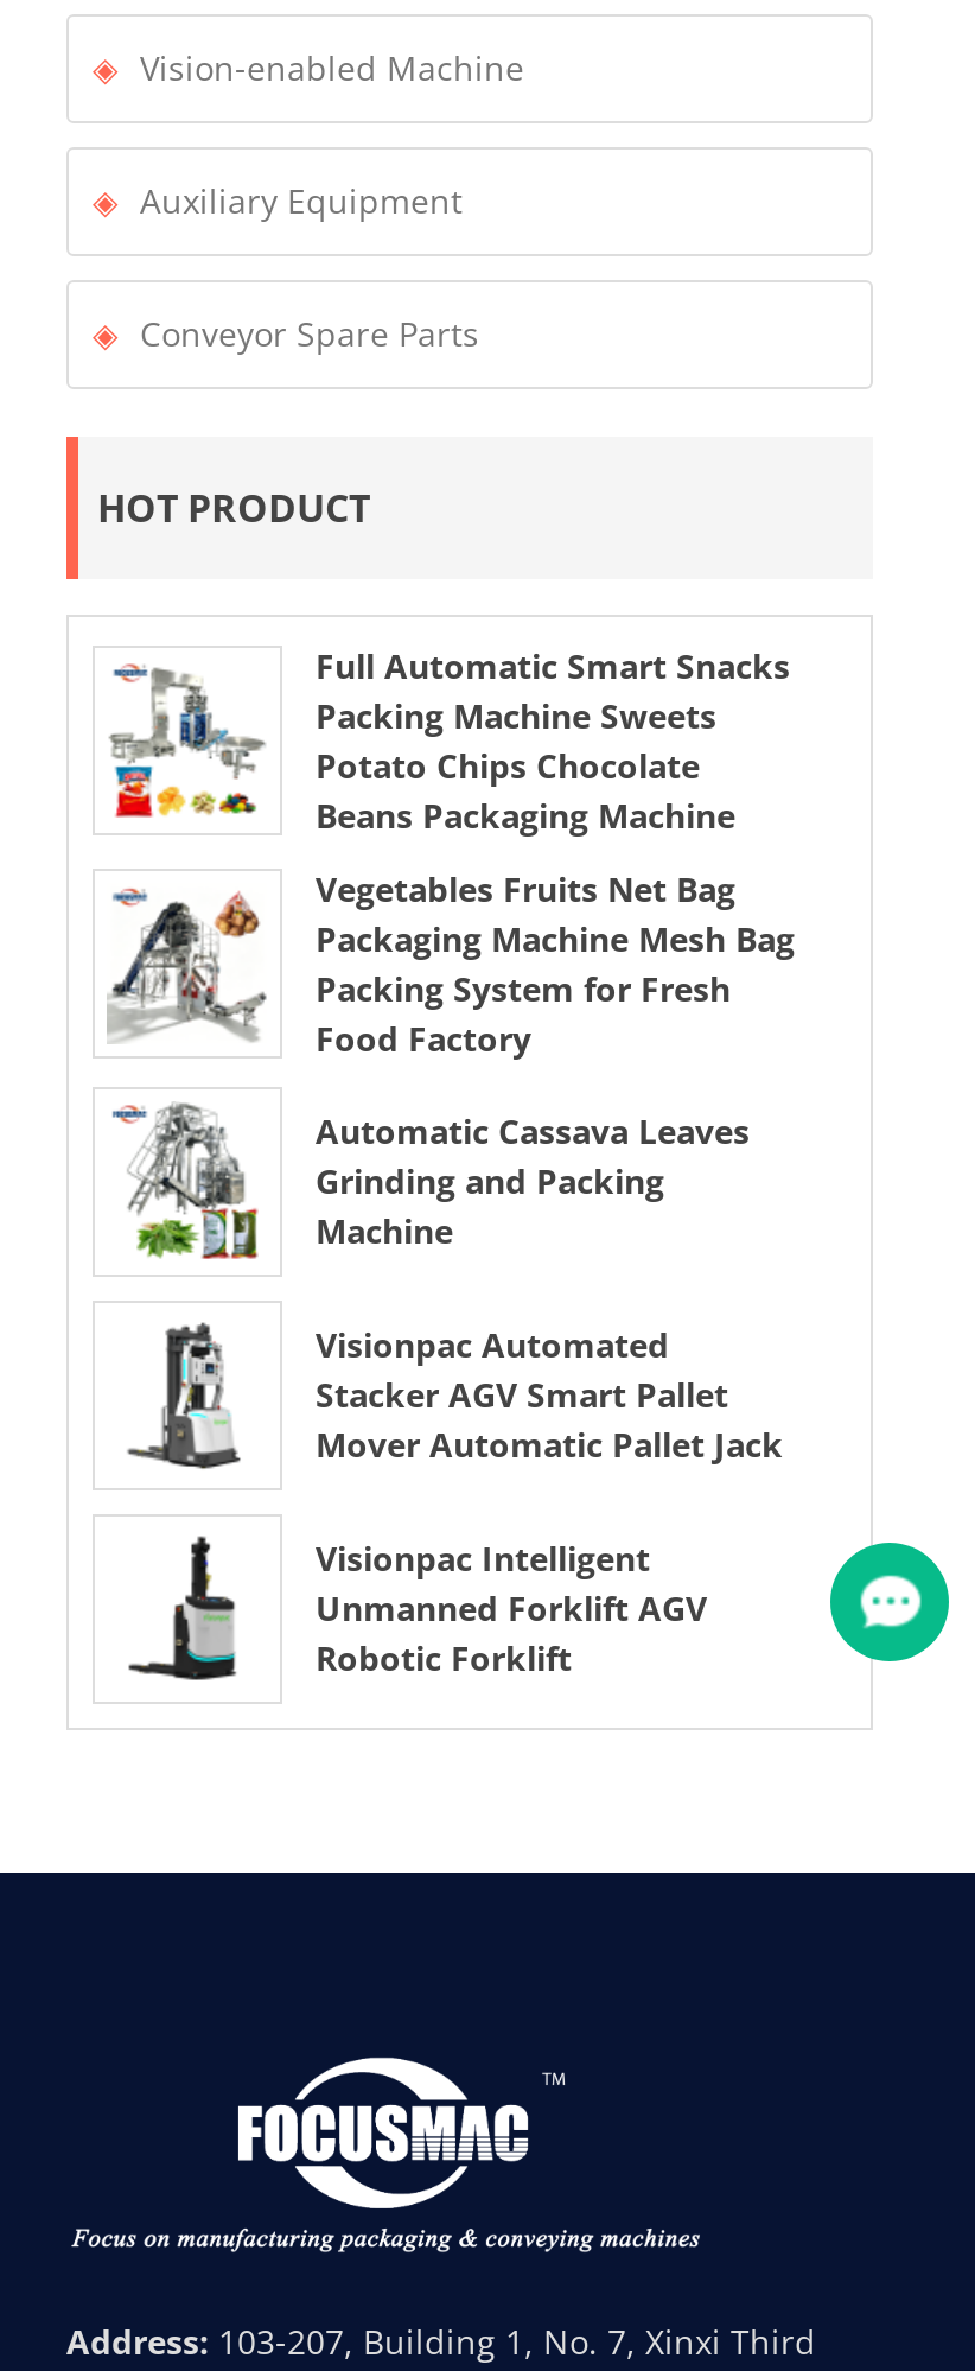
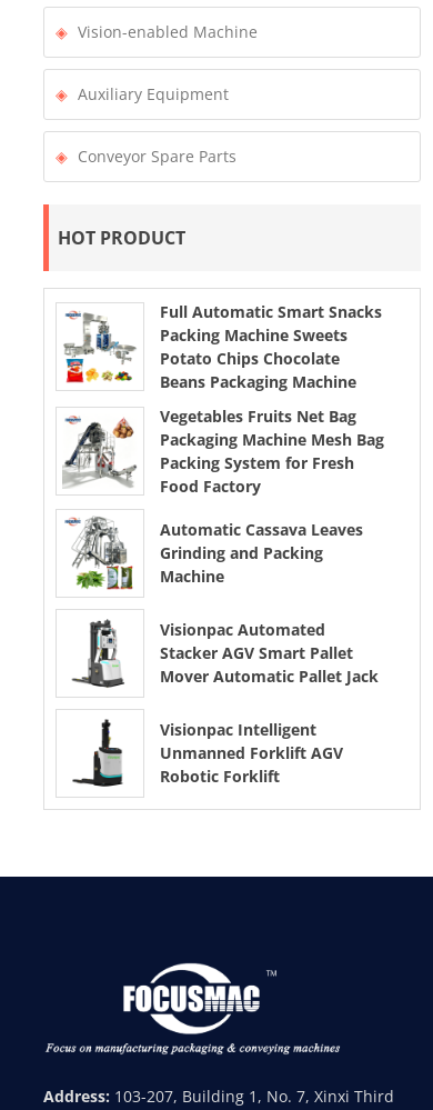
- [image]
